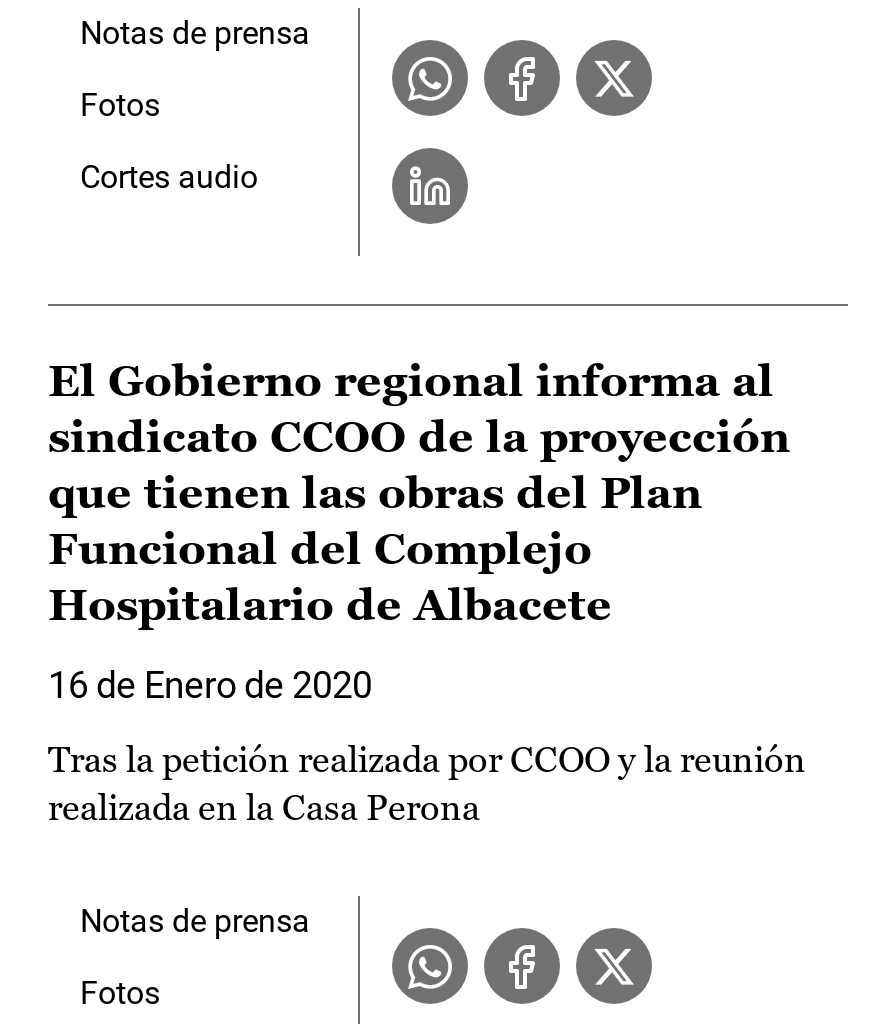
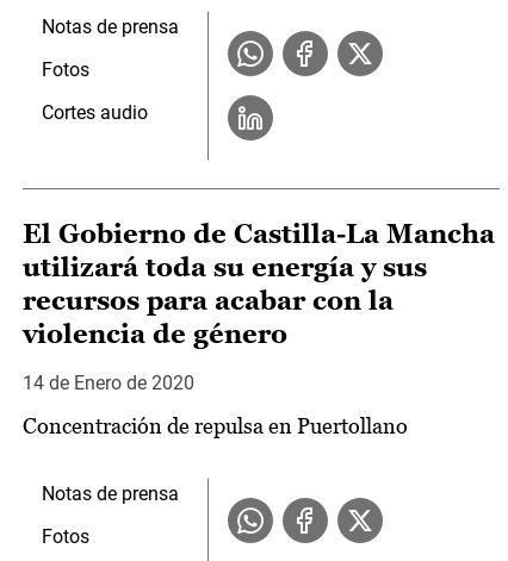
- El Gobierno regional informa al
- sindicato CCOO de la proyección
- que tienen las obras del Plan
- Funcional del Complejo
- Hospitalario de Albacete
+ El Gobierno de Castilla-La Mancha
+ utilizará toda su energía y sus
+ recursos para acabar con la
+ violencia de género

- 16 de Enero de 2020
+ 14 de Enero de 2020

- Tras la petición realizada por CCOO y la reunión
- realizada en la Casa Perona
+ Concentración de repulsa en Puertollano
